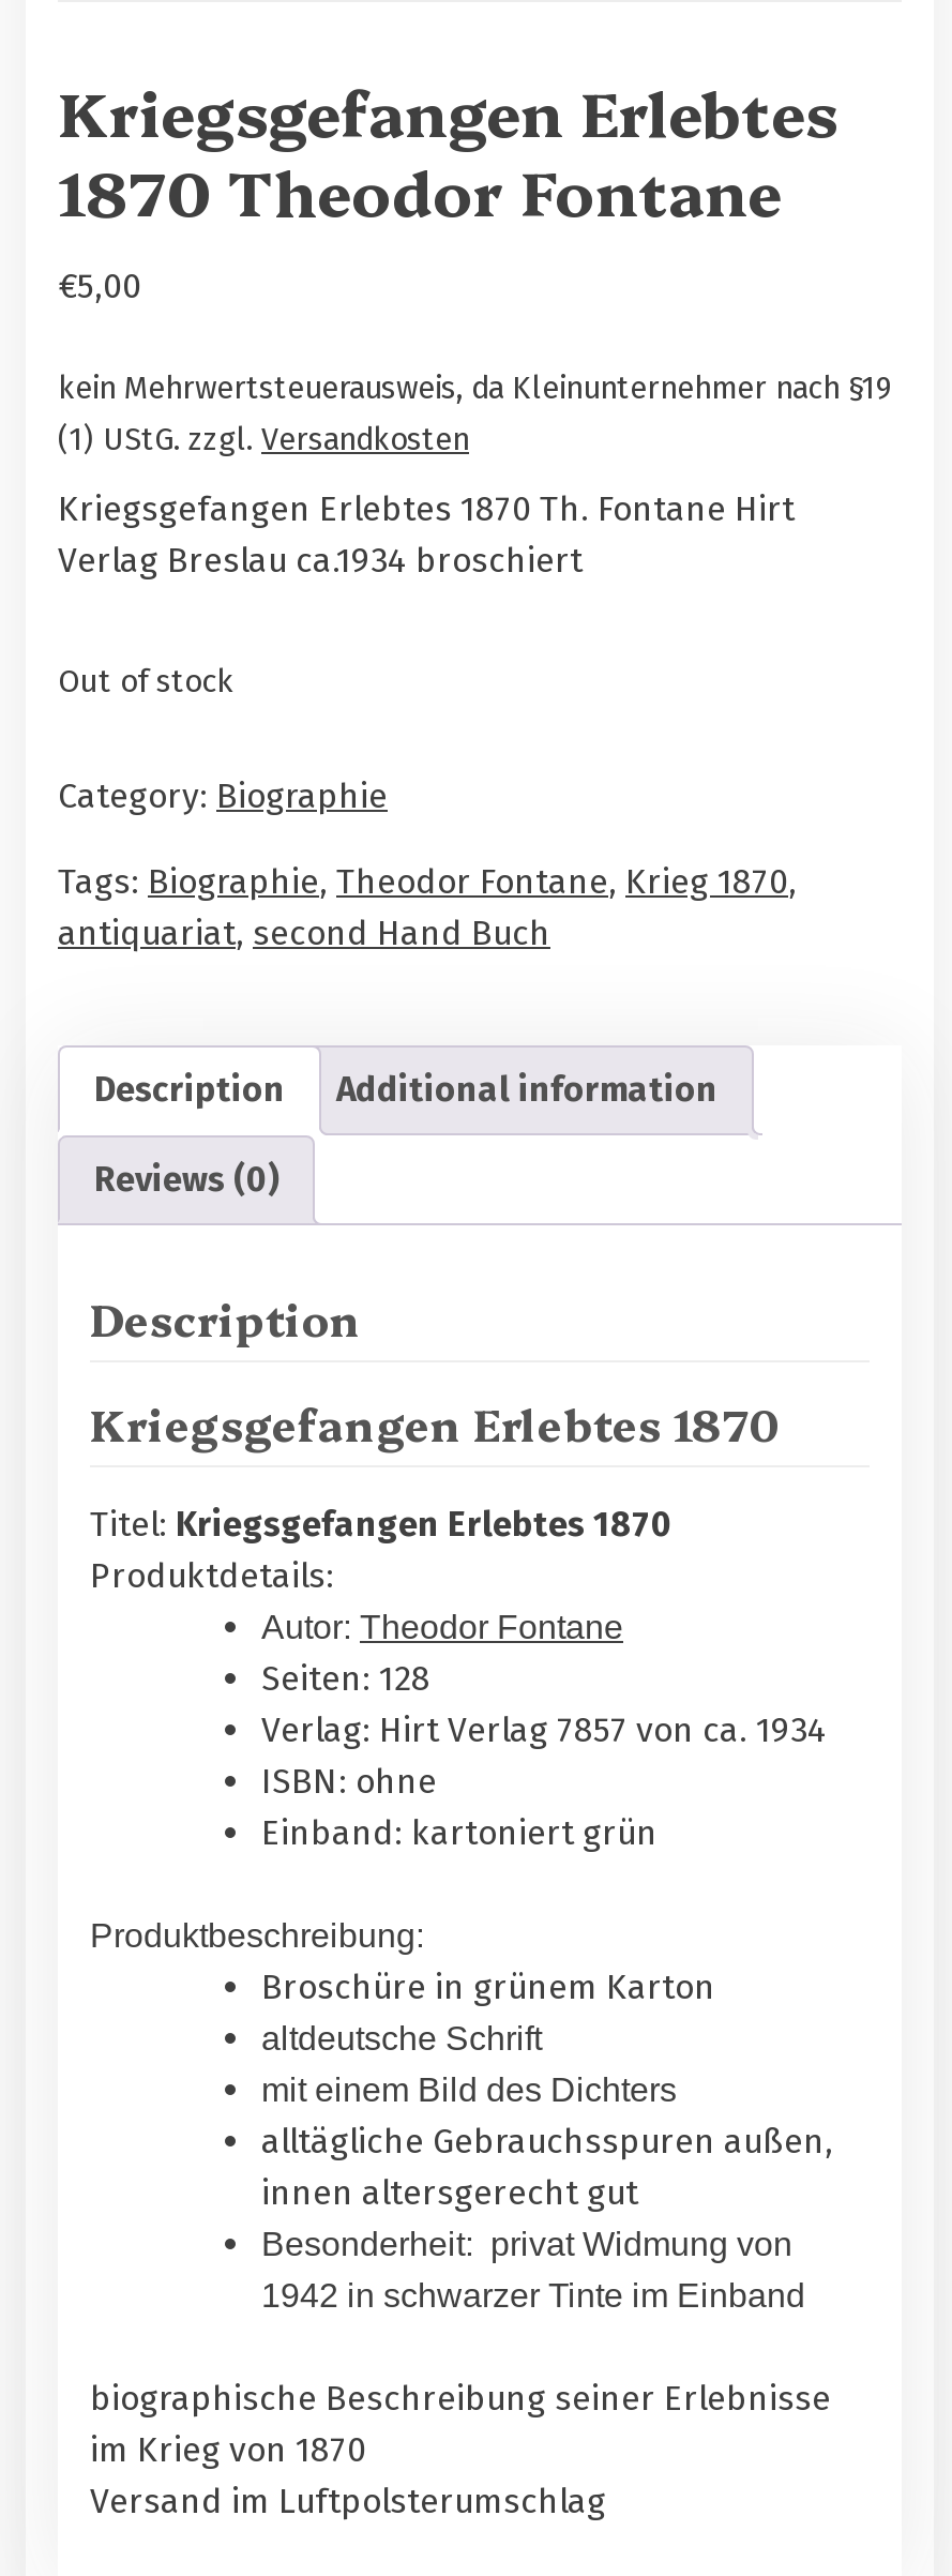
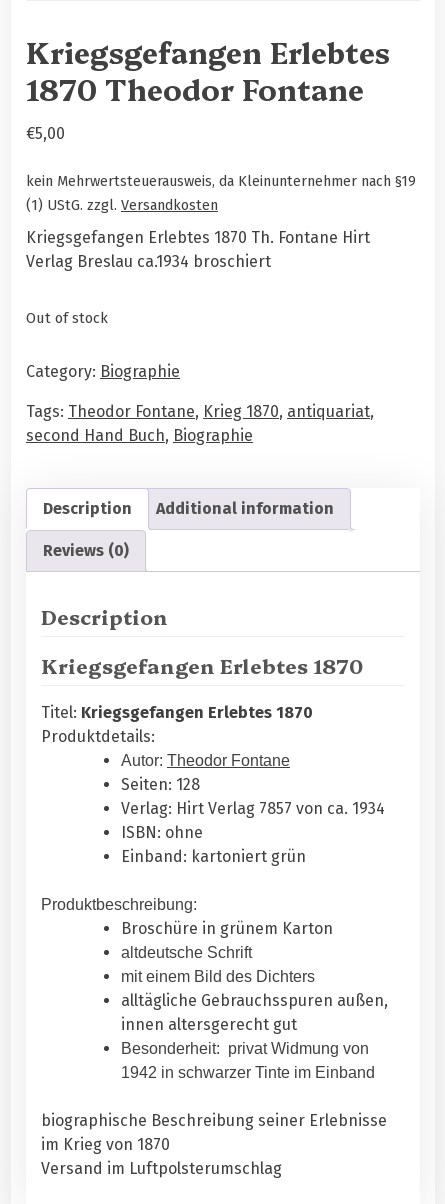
- Tags: Biographie, Theodor Fontane, Krieg 1870,
- antiquariat, second Hand Buch
+ Tags: Theodor Fontane, Krieg 1870, antiquariat,
+ second Hand Buch, Biographie
